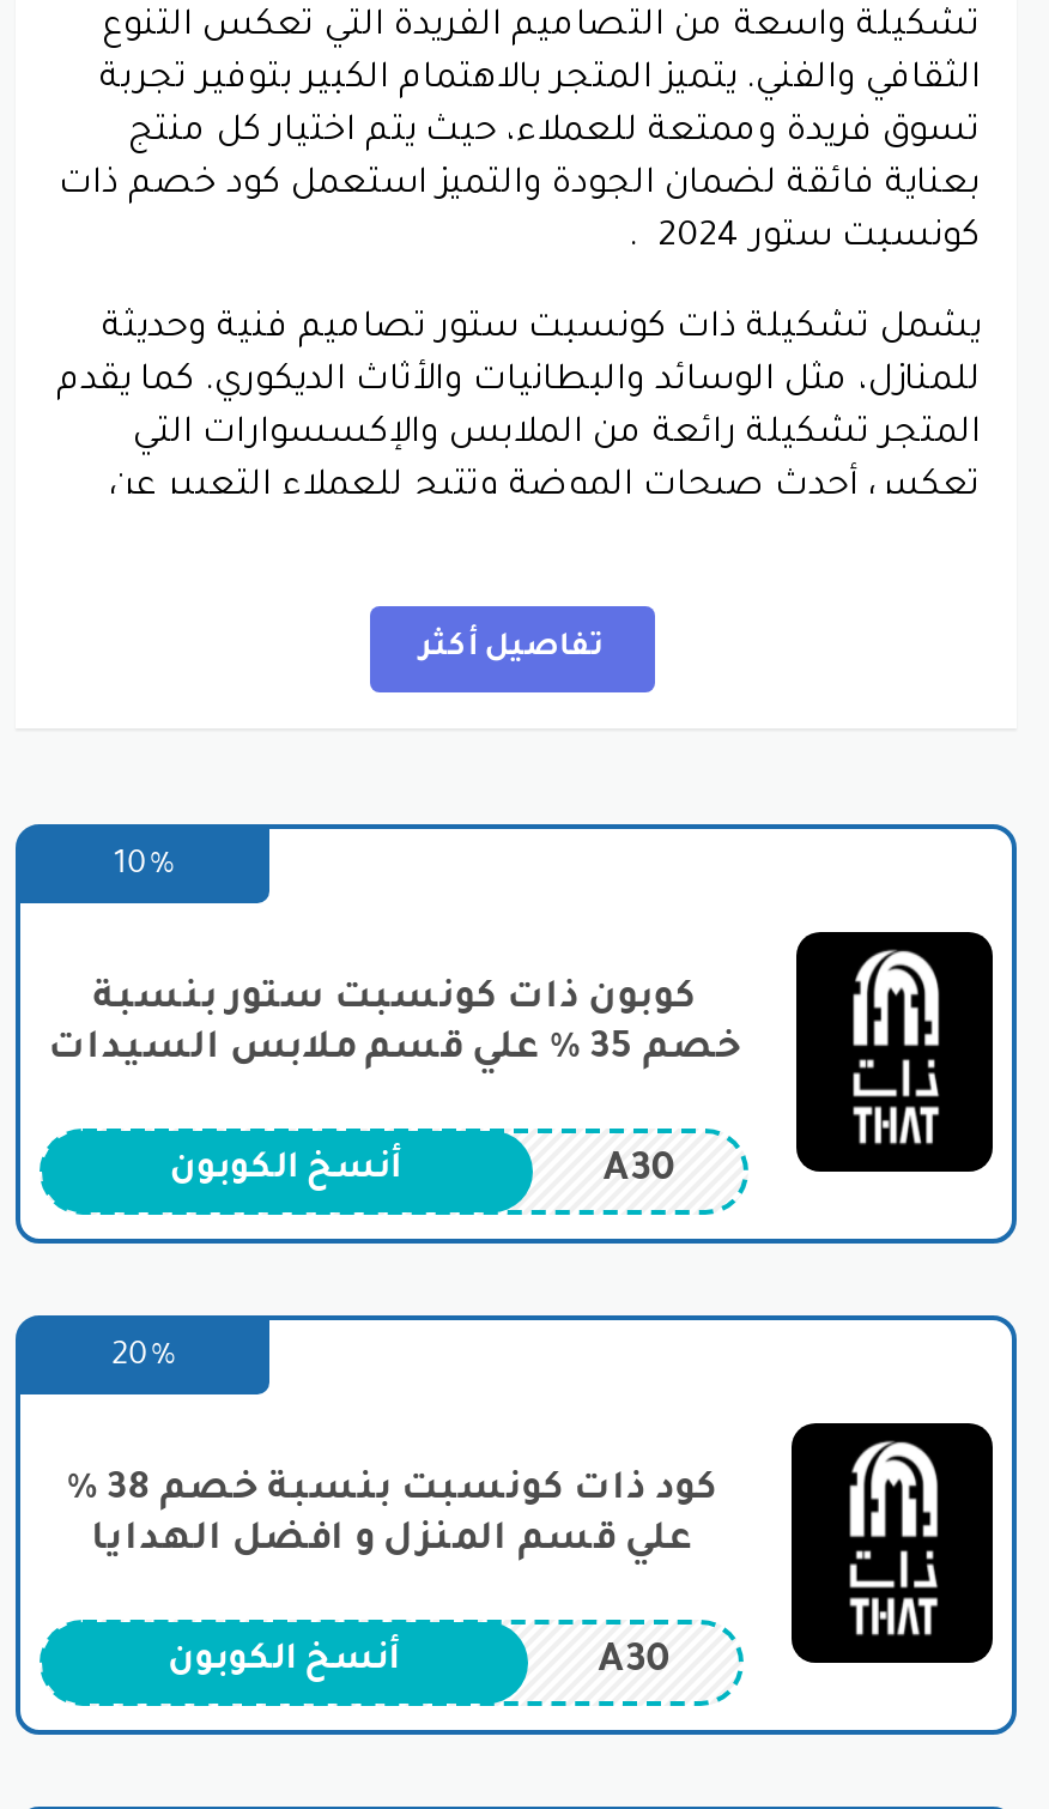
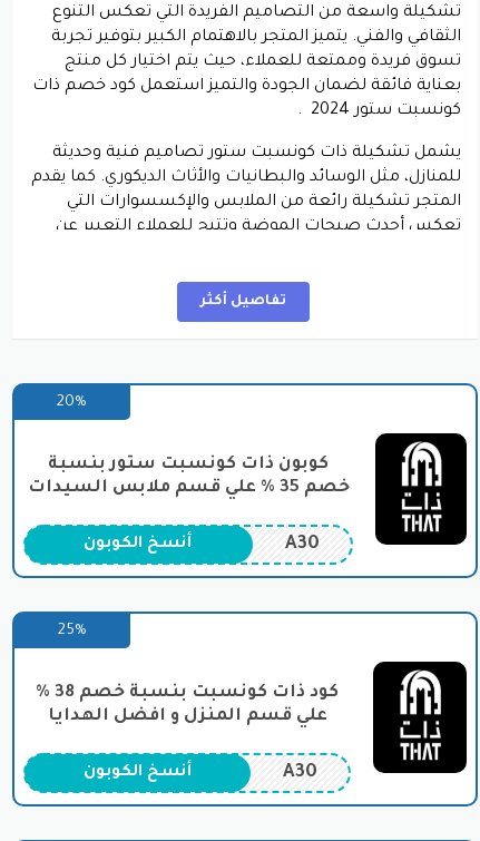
- 10%
+ 20%

- 20%
+ 25%
